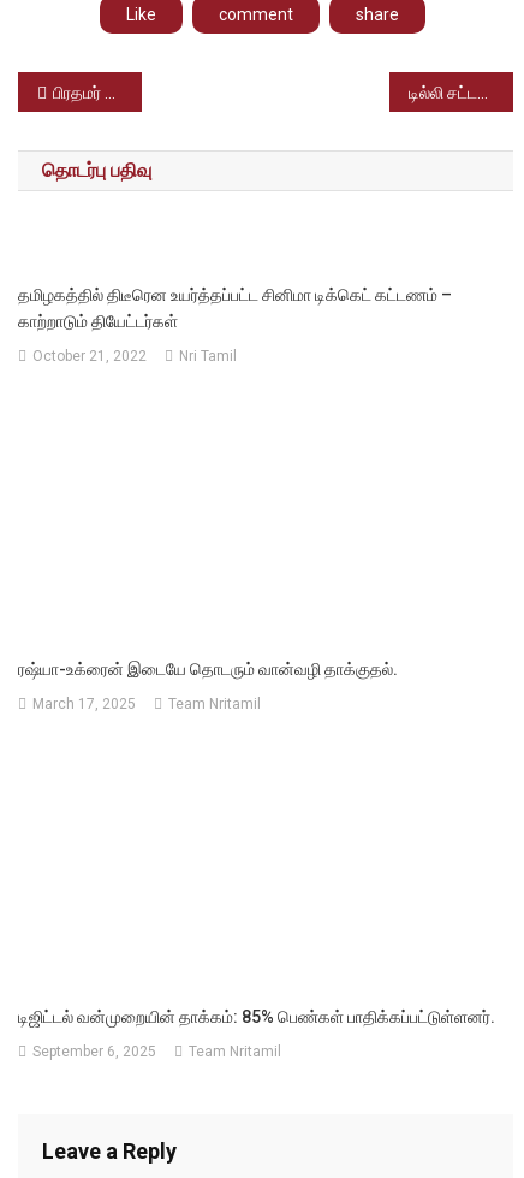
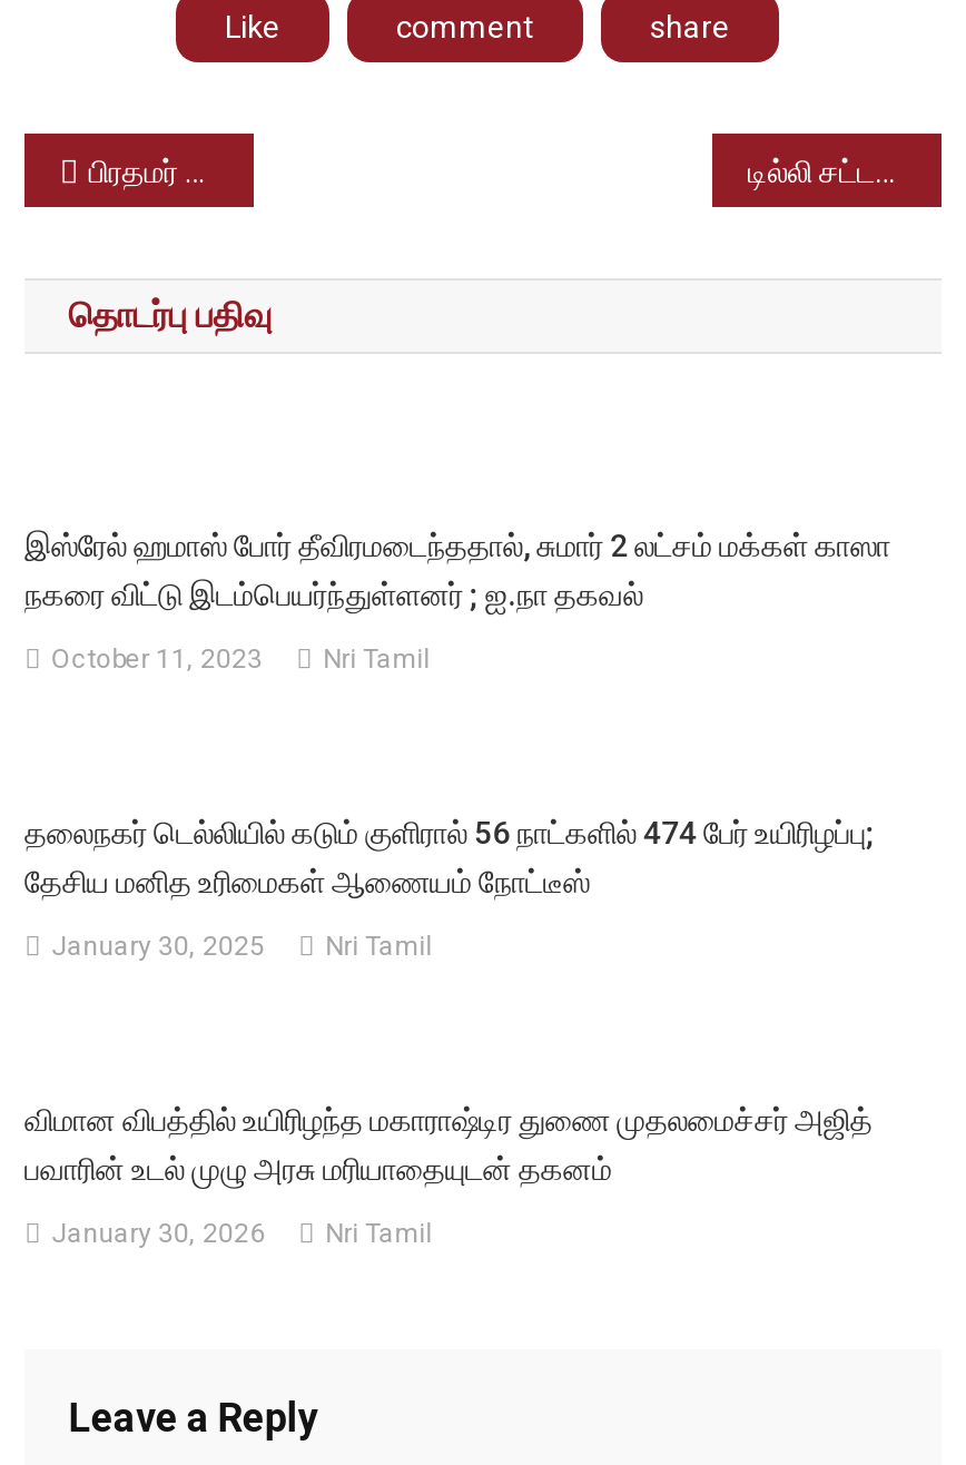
- தமிழகத்தில் திடீரென உயர்த்தப்பட்ட சினிமா டிக்கெட் கட்டணம் –
- காற்றாடும் தியேட்டர்கள்
+ இஸ்ரேல் ஹமாஸ் போர் தீவிரமடைந்ததால், சுமார் 2 லட்சம் மக்கள் காஸா
+ நகரை விட்டு இடம்பெயர்ந்துள்ளனர் ; ஐ.நா தகவல்

- October 21, 2022 Nri Tamil
+ October 11, 2023 Nri Tamil

- ரஷ்யா-உக்ரைன் இடையே தொடரும் வான்வழி தாக்குதல்.
+ தலைநகர் டெல்லியில் கடும் குளிரால் 56 நாட்களில் 474 பேர் உயிரிழப்பு;
+ தேசிய மனித உரிமைகள் ஆணையம் நோட்டீஸ்

- March 17, 2025
- Team Nritamil
+ January 30, 2025
+ Nri Tamil

- டிஜிட்டல் வன்முறையின் தாக்கம்: 85% பெண்கள் பாதிக்கப்பட்டுள்ளனர்.
+ விமான விபத்தில் உயிரிழந்த மகாராஷ்டிர துணை முதலமைச்சர் அஜித்
+ பவாரின் உடல் முழு அரசு மரியாதையுடன் தகனம்

- September 6, 2025
- Team Nritamil
+ January 30, 2026
+ Nri Tamil
